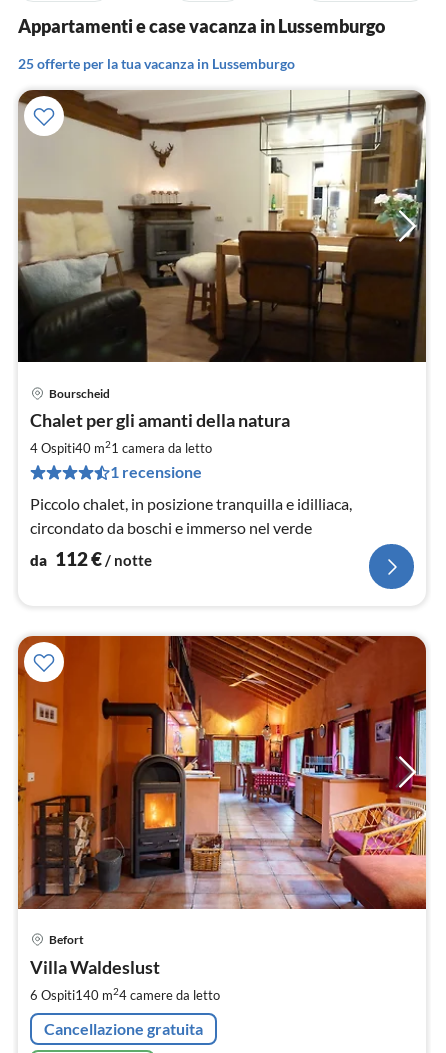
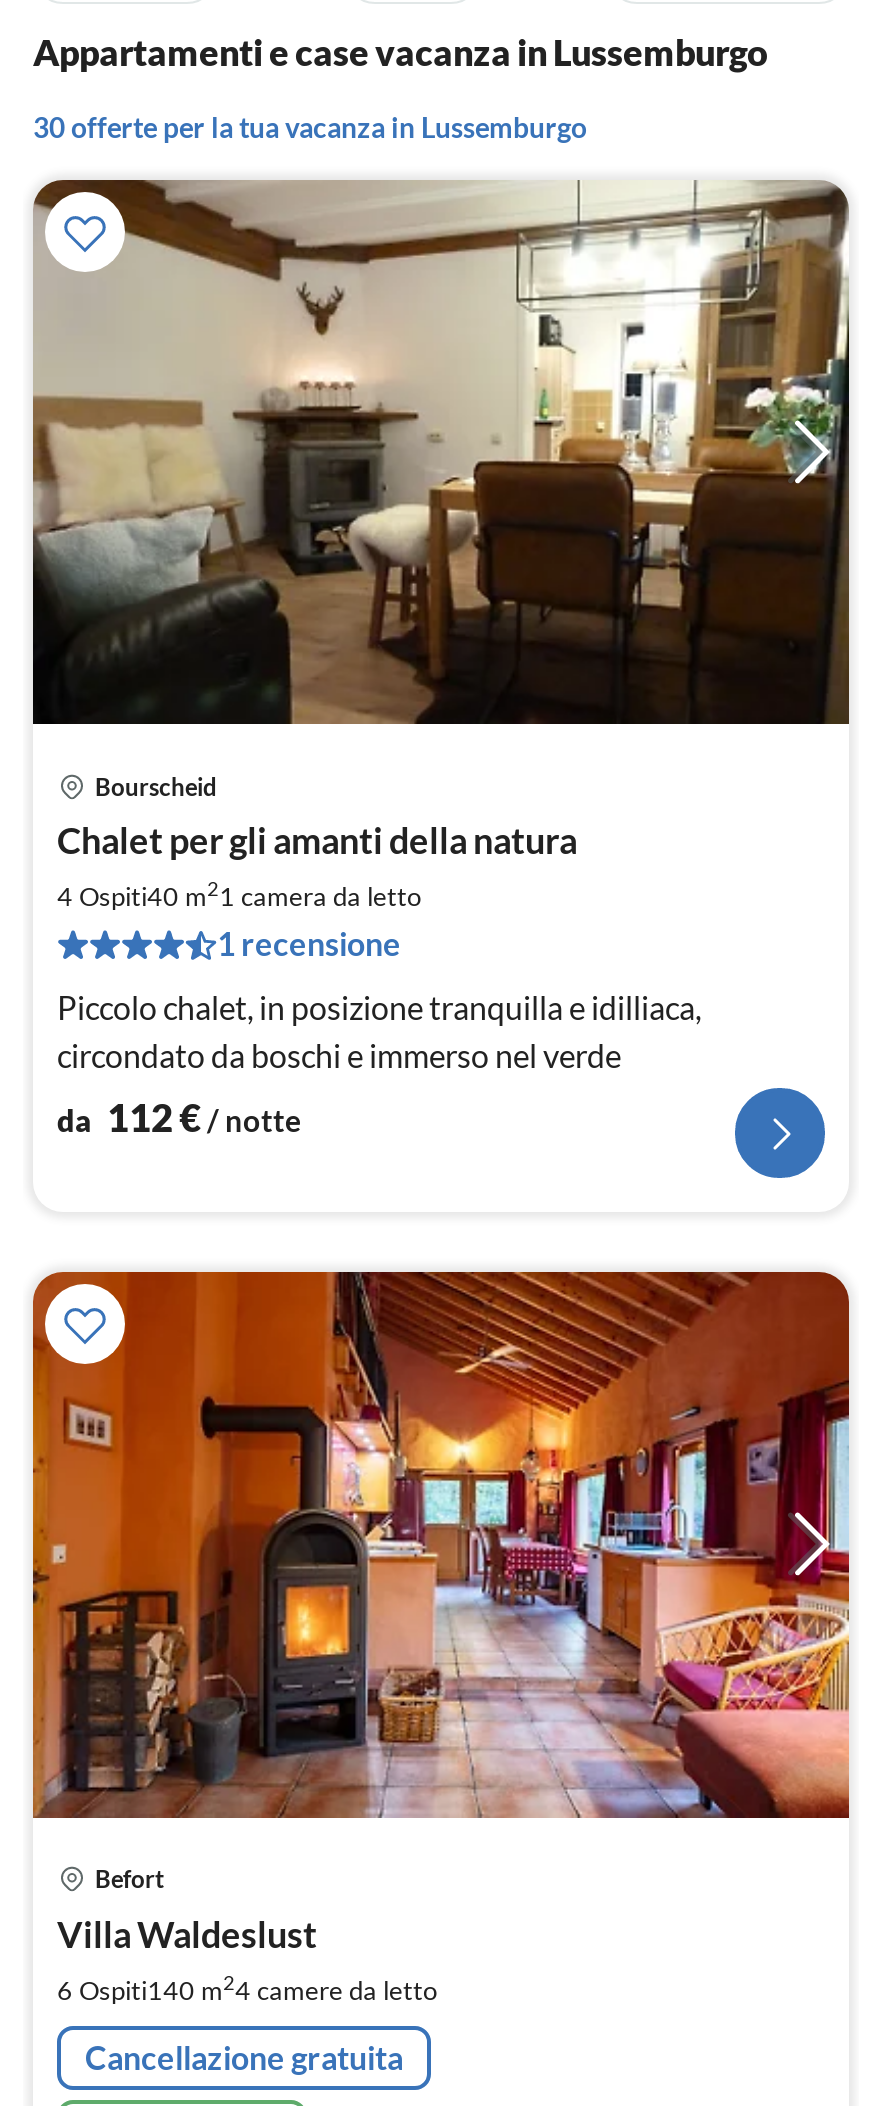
- 25 offerte per la tua vacanza in Lussemburgo
+ 30 offerte per la tua vacanza in Lussemburgo
